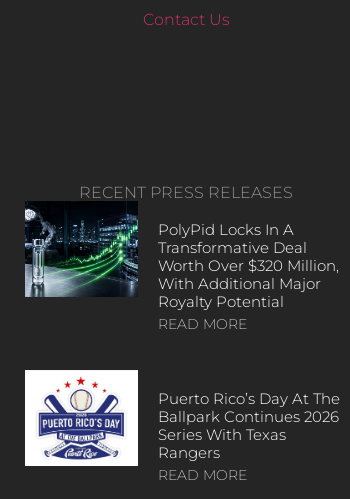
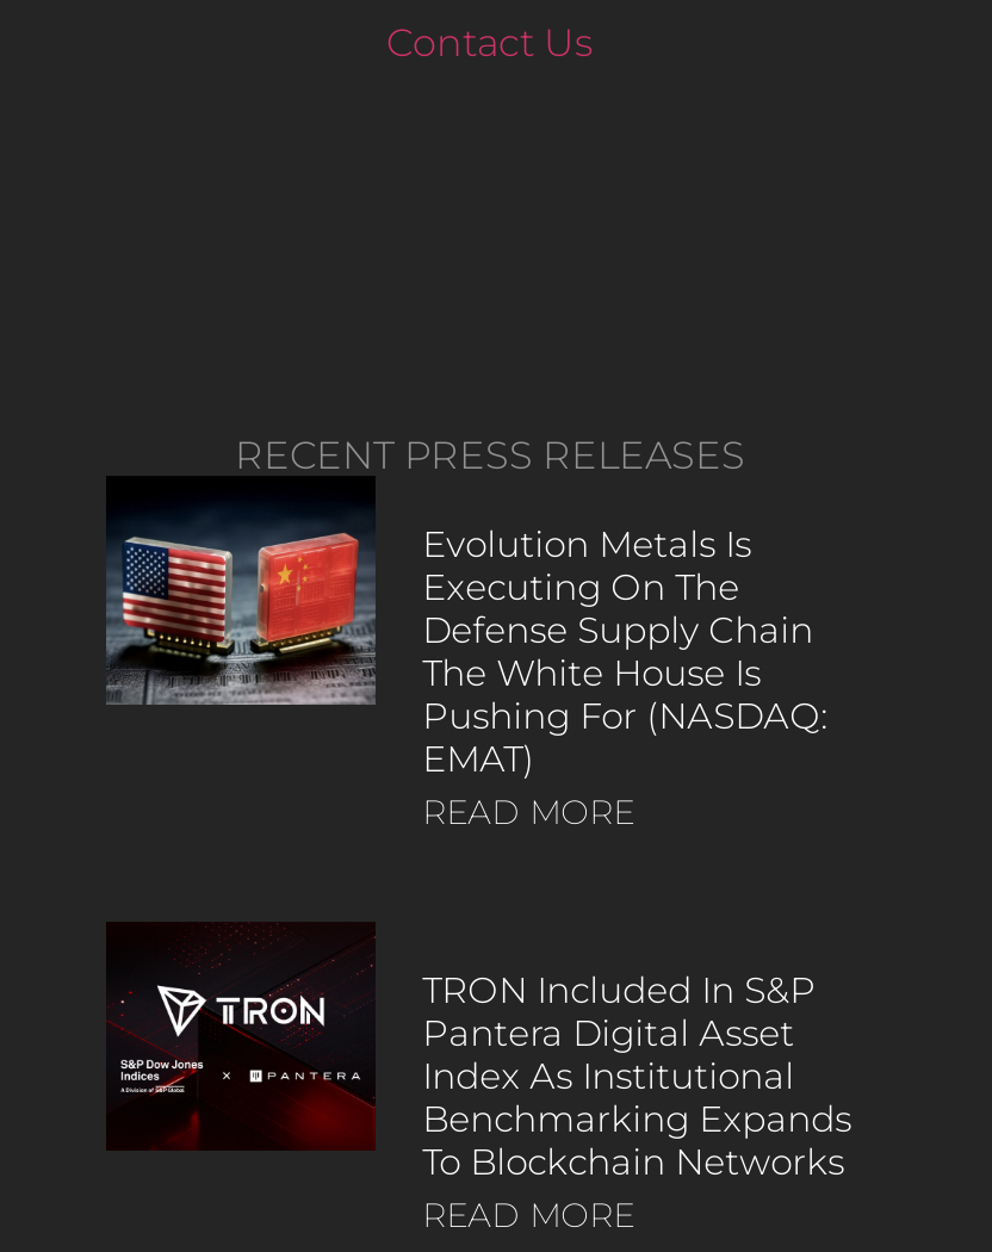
- [image]
- PolyPid Locks In A
- Transformative Deal
- Worth Over $320 Million,
- With Additional Major
- Royalty Potential
+ [image]
+ Evolution Metals Is
+ Executing On The
+ Defense Supply Chain
+ The White House Is
+ Pushing For (NASDAQ:
+ EMAT)

- [image]
- Puerto Rico’s Day At The
- Ballpark Continues 2026
- Series With Texas
- Rangers
+ [image]
+ TRON Included In S&P
+ Pantera Digital Asset
+ Index As Institutional
+ Benchmarking Expands
+ To Blockchain Networks
